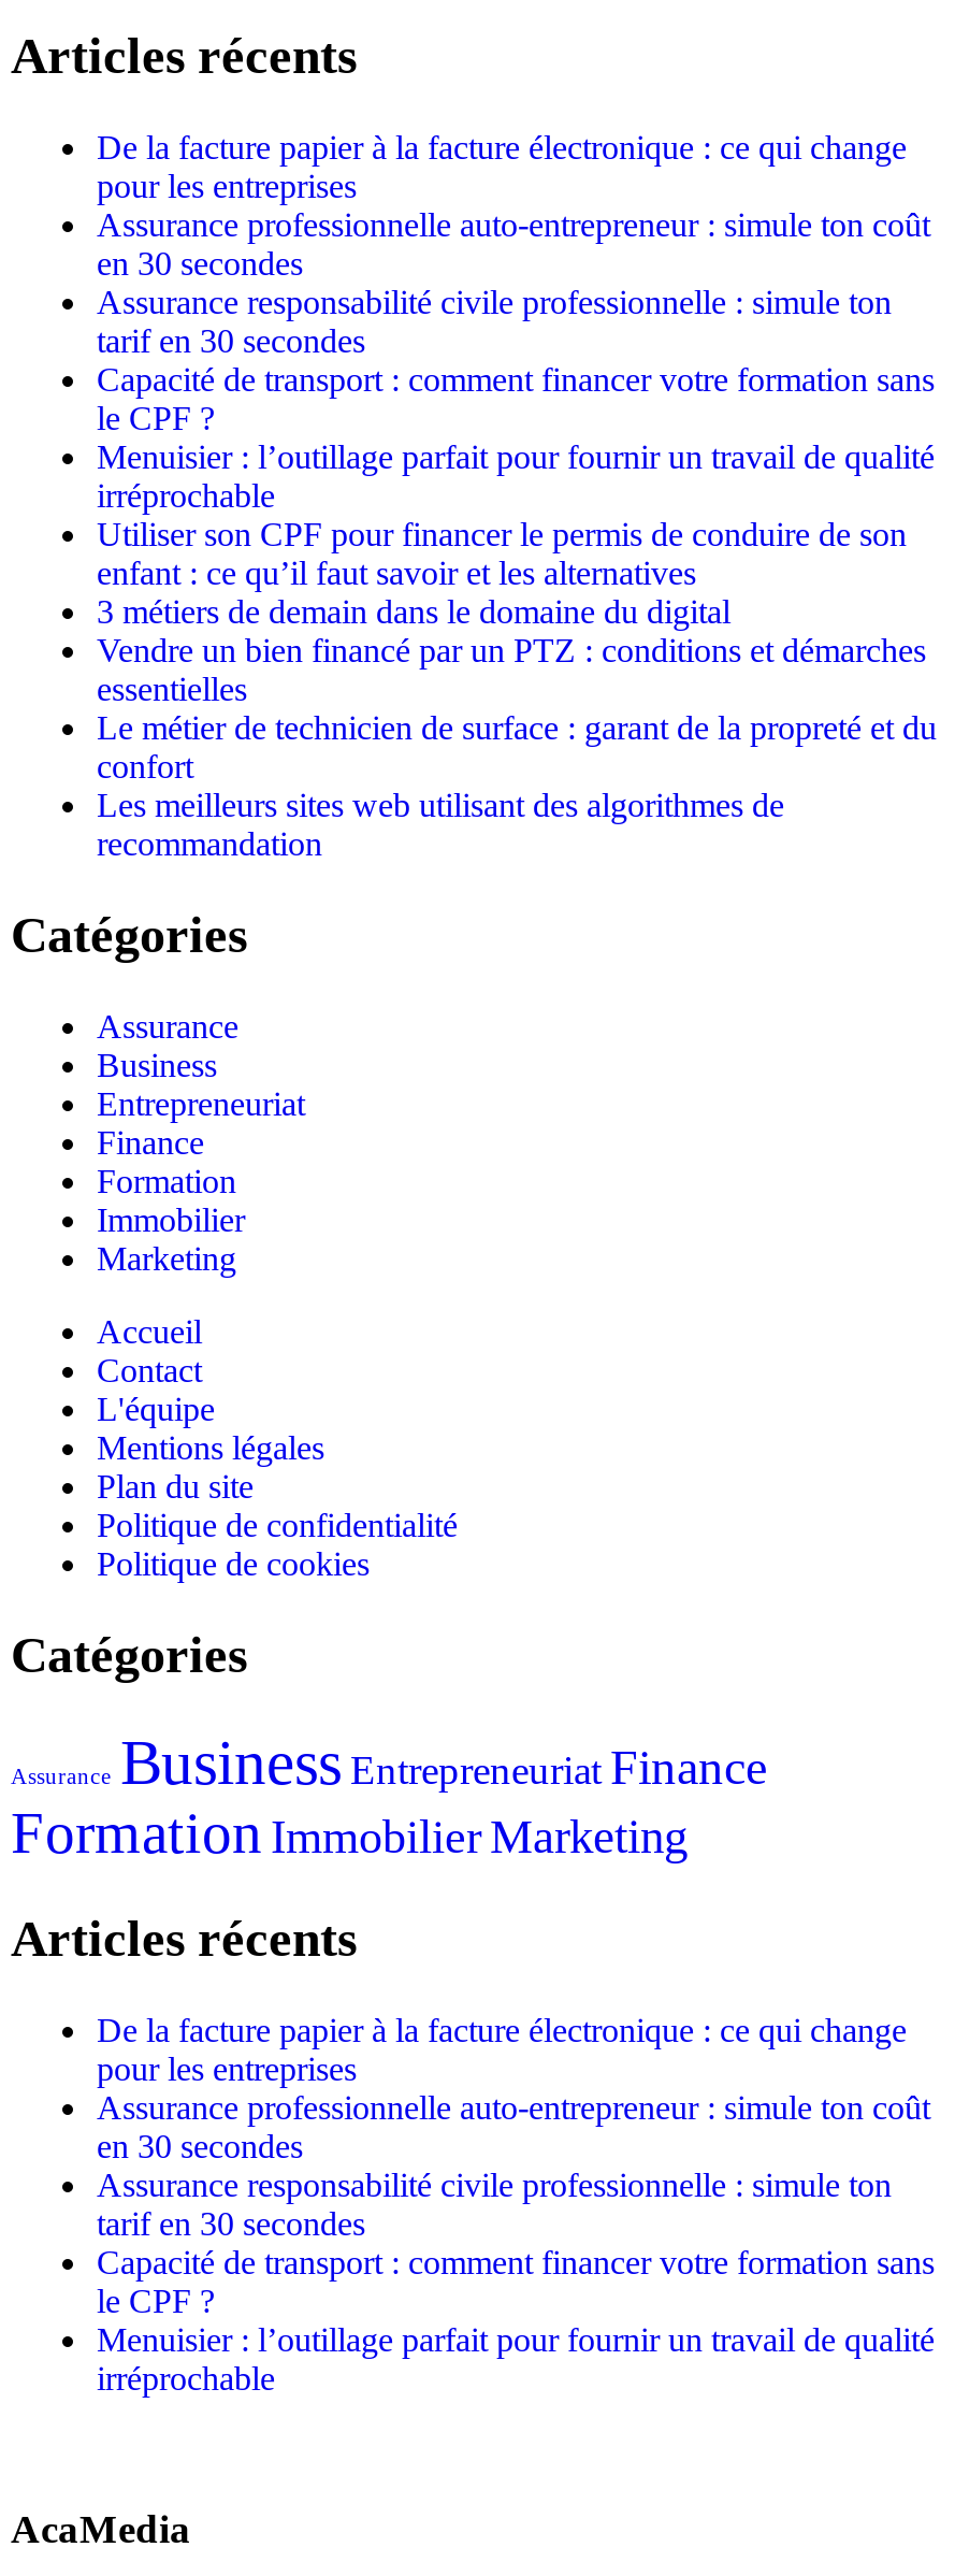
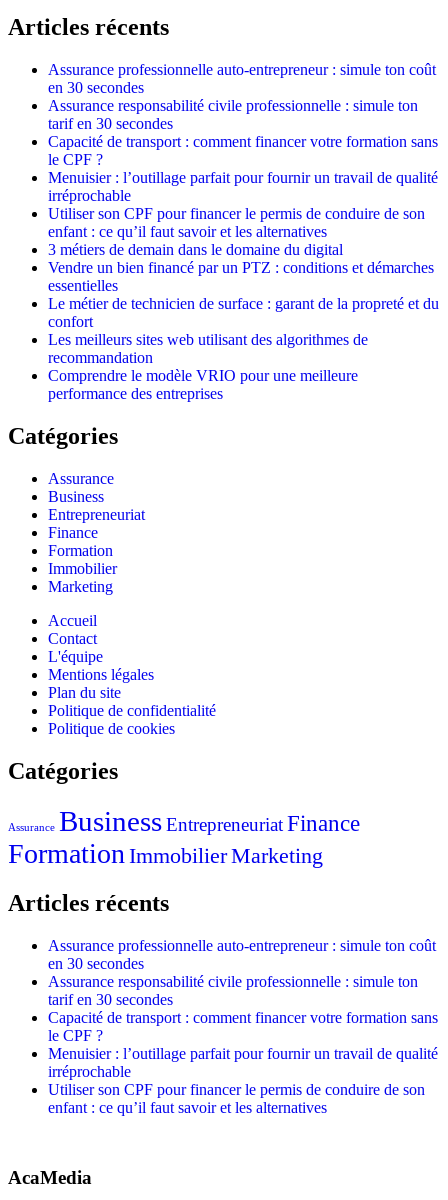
- De la facture papier à la facture électronique : ce qui change
- pour les entreprises

moved up: Assurance professionnelle auto-entrepreneur : simule ton coût | en 30 secondes | Assurance responsabilité civile professionnelle : simule ton | ... | Les meilleurs sites web utilisant des algorithmes de | recommandation

+ Comprendre le modèle VRIO pour une meilleure
+ performance des entreprises

- De la facture papier à la facture électronique : ce qui change
- pour les entreprises

moved up: Assurance professionnelle auto-entrepreneur : simule ton coût | en 30 secondes | Assurance responsabilité civile professionnelle : simule ton | tarif en 30 secondes | Capacité de transport : comment financer votre formation sans | le CPF ? | Menuisier : l’outillage parfait pour fournir un travail de qualité | irréprochable

+ Utiliser son CPF pour financer le permis de conduire de son
+ enfant : ce qu’il faut savoir et les alternatives
